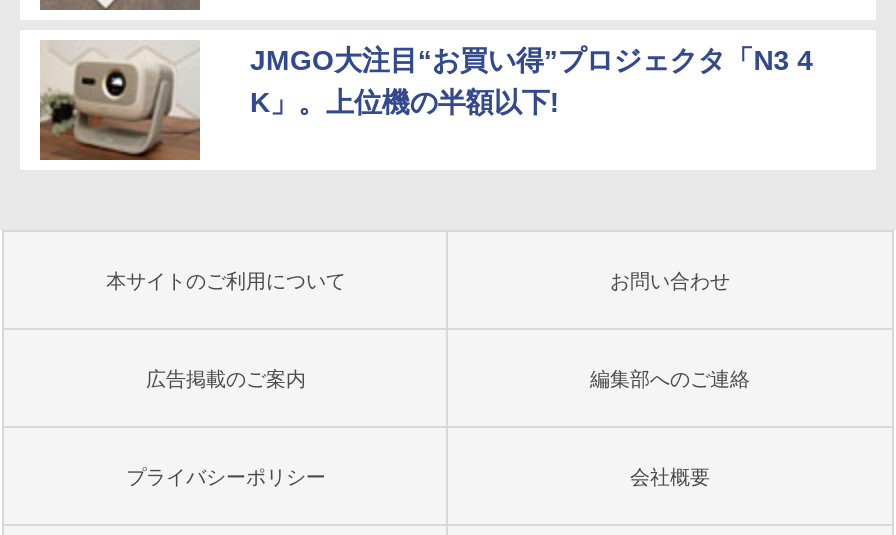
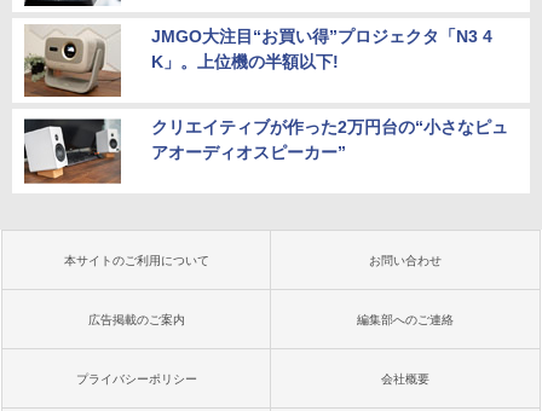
+ [image]
+ クリエイティブが作った2万円台の“小さなピュ
+ アオーディオスピーカー”
